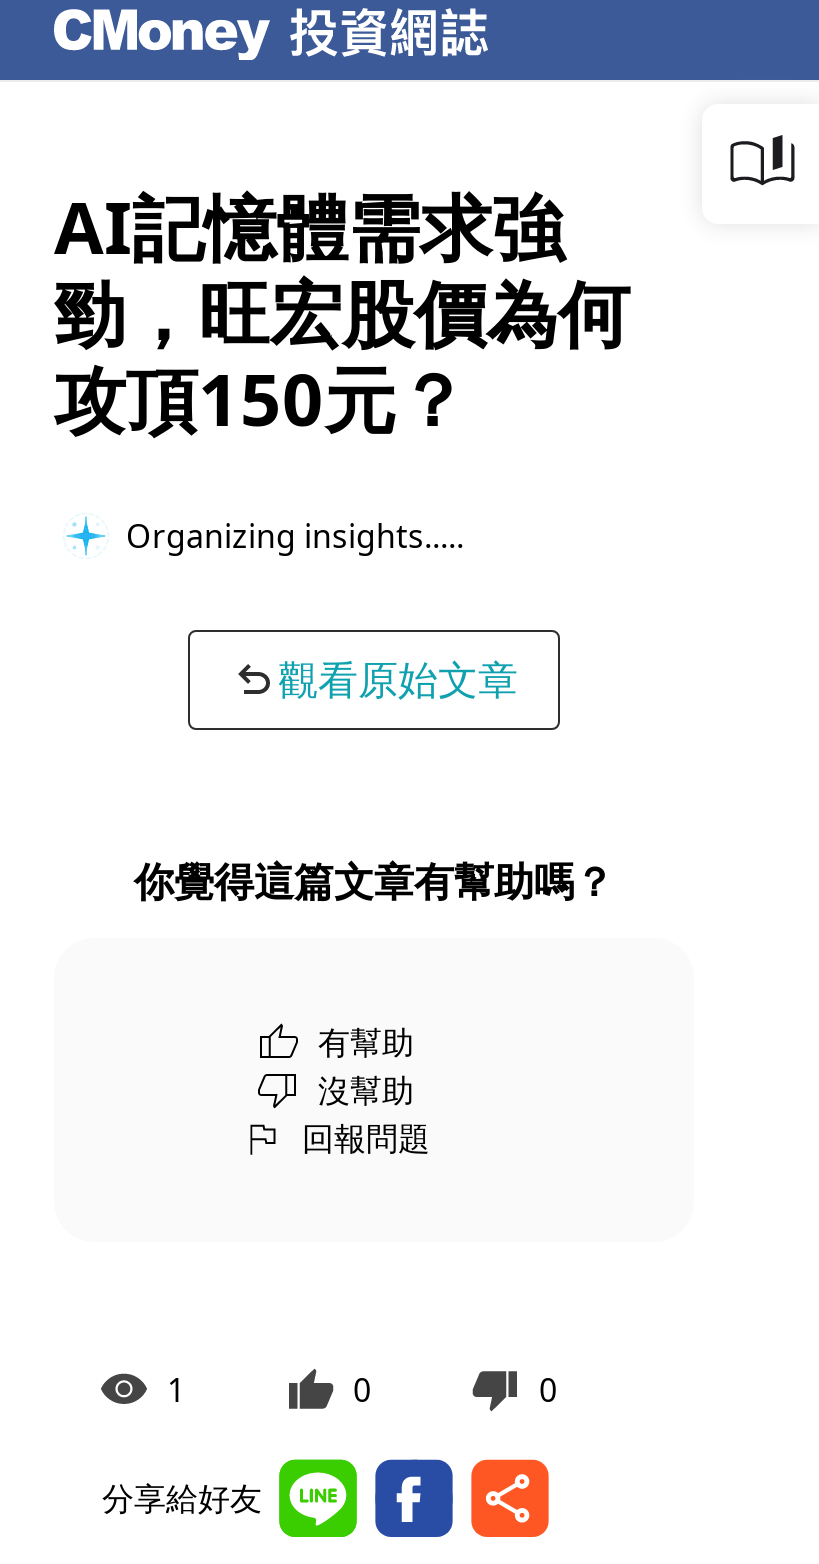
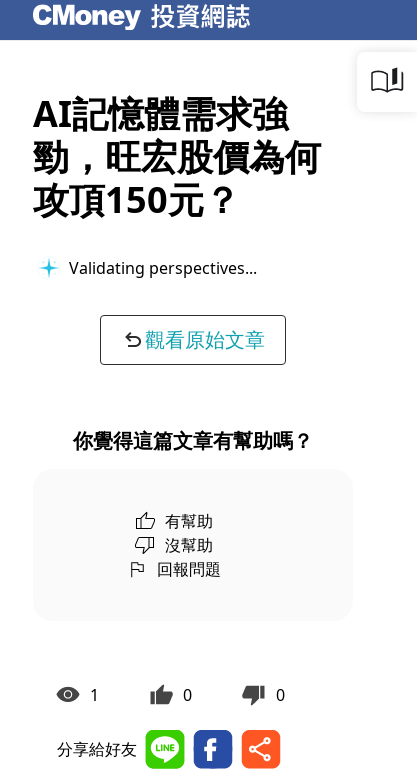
- Organizing insights...
+ Validating perspectives...
